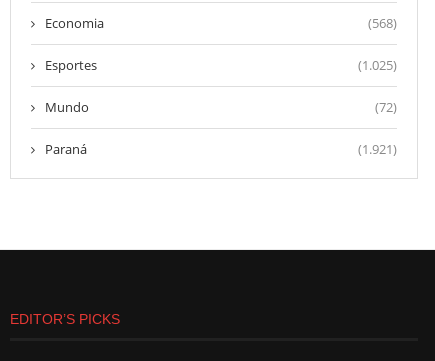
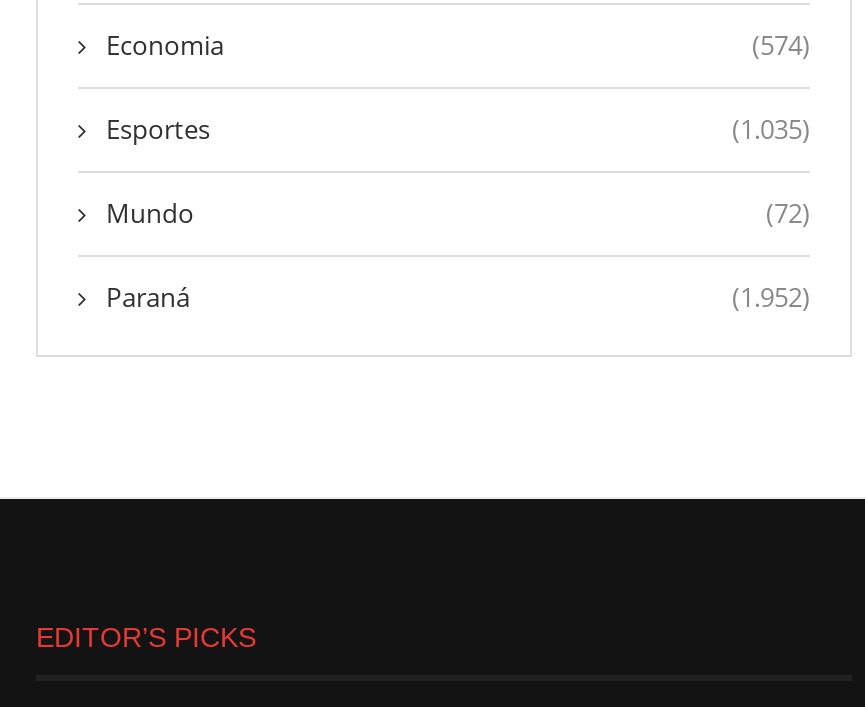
- (568)
+ (574)

- (1.025)
+ (1.035)

- (1.921)
+ (1.952)
